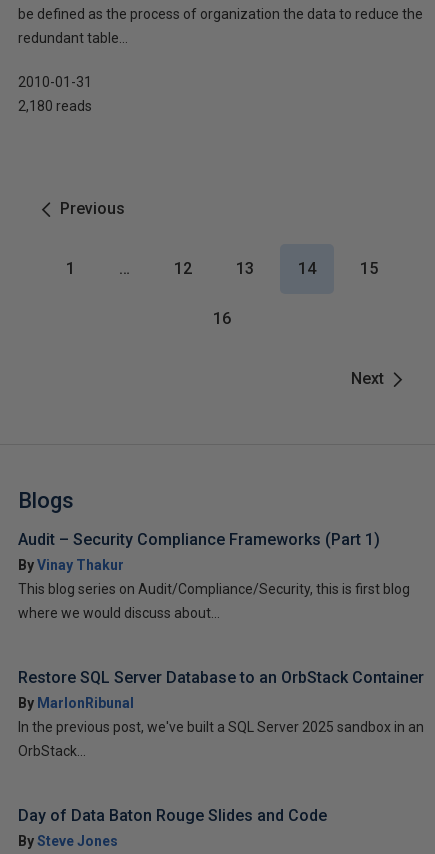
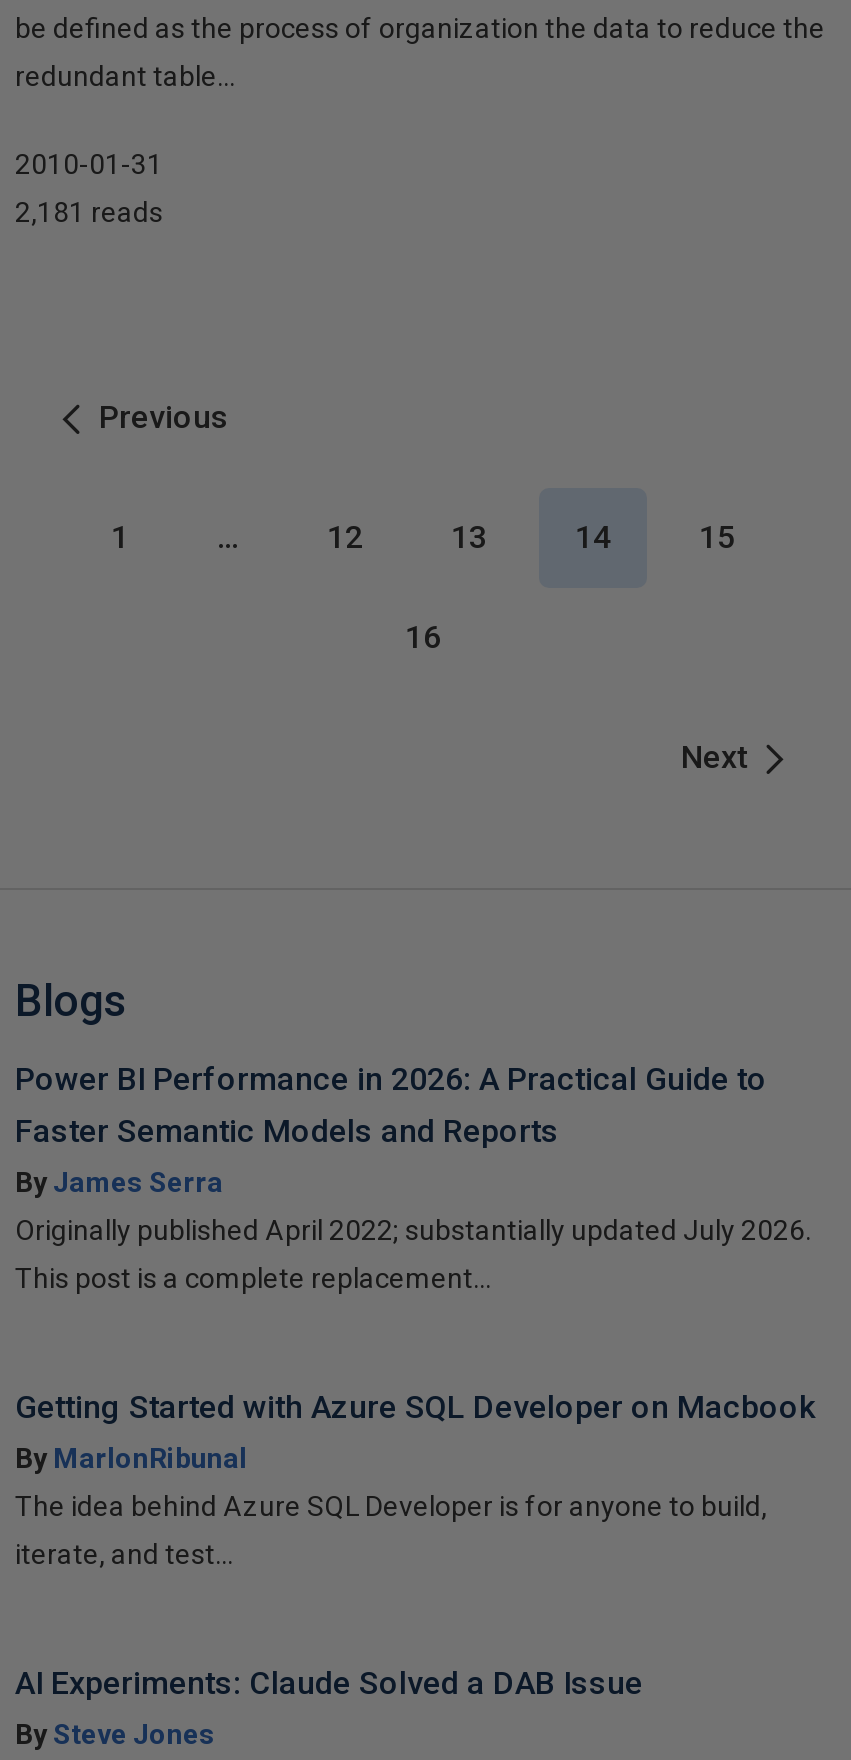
- 2,180 reads
+ 2,181 reads

- Audit – Security Compliance Frameworks (Part 1)
- By Vinay Thakur
+ Power BI Performance in 2026: A Practical Guide to
+ Faster Semantic Models and Reports
+ By James Serra

- This blog series on Audit/Compliance/Security, this is first blog
+ Originally published April 2022; substantially updated July 2026.

- where we would discuss about...
+ This post is a complete replacement...

- Restore SQL Server Database to an OrbStack Container
+ Getting Started with Azure SQL Developer on Macbook

- In the previous post, we've built a SQL Server 2025 sandbox in an
+ The idea behind Azure SQL Developer is for anyone to build,

- OrbStack...
+ iterate, and test...

- Day of Data Baton Rouge Slides and Code
+ AI Experiments: Claude Solved a DAB Issue
